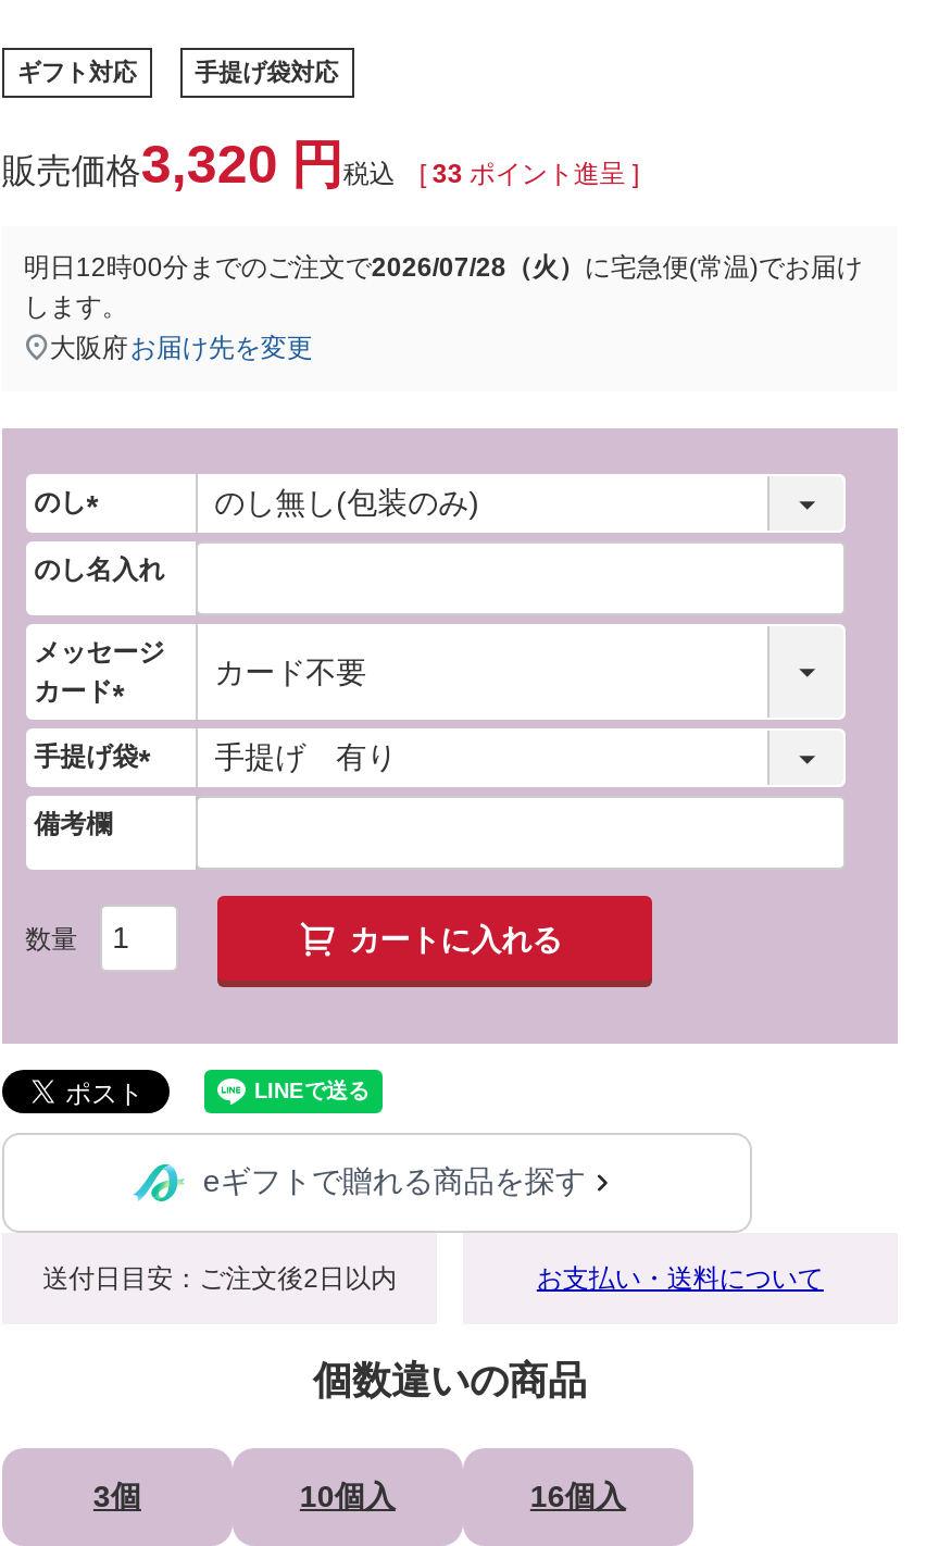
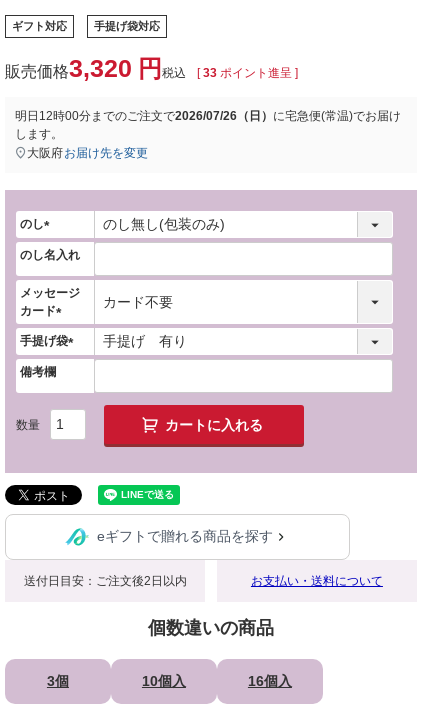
- 明日12時00分までのご注文で2026/07/28（火）に宅急便(常温)でお届け
+ 明日12時00分までのご注文で2026/07/26（日）に宅急便(常温)でお届け
